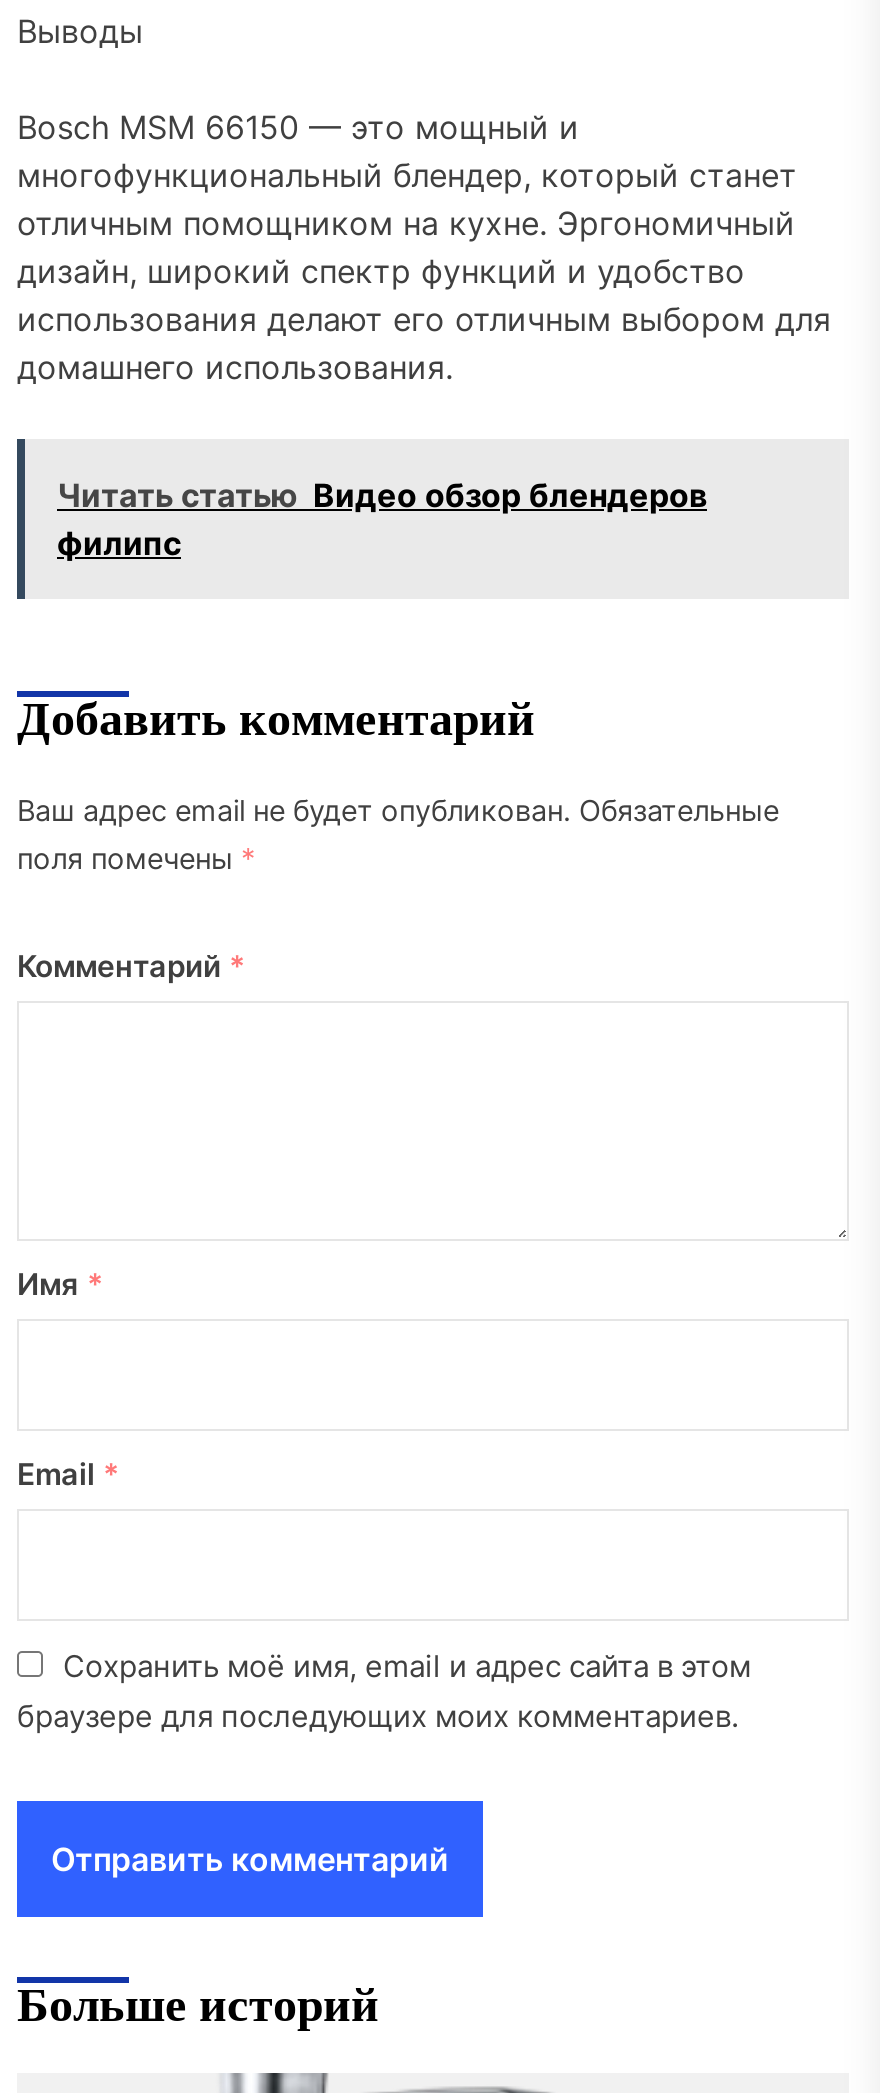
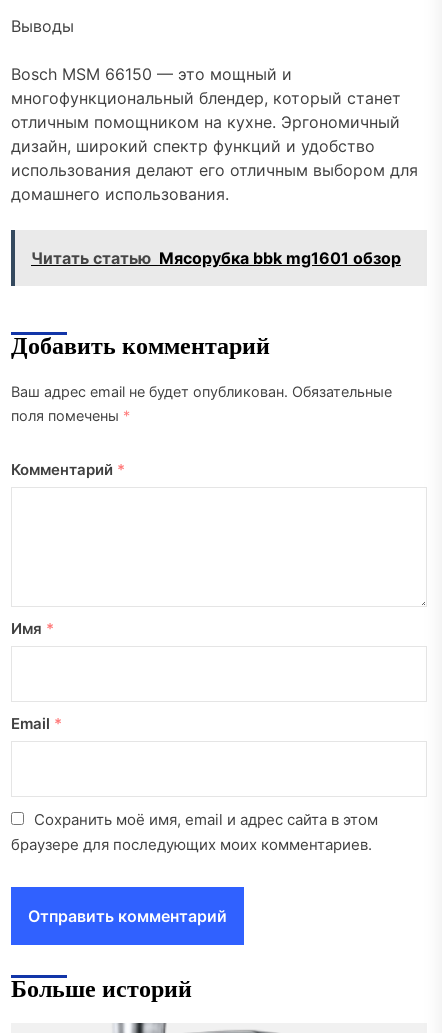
- Читать статью Видео обзор блендеров
- филипс
+ Читать статью Мясорубка bbk mg1601 обзор
